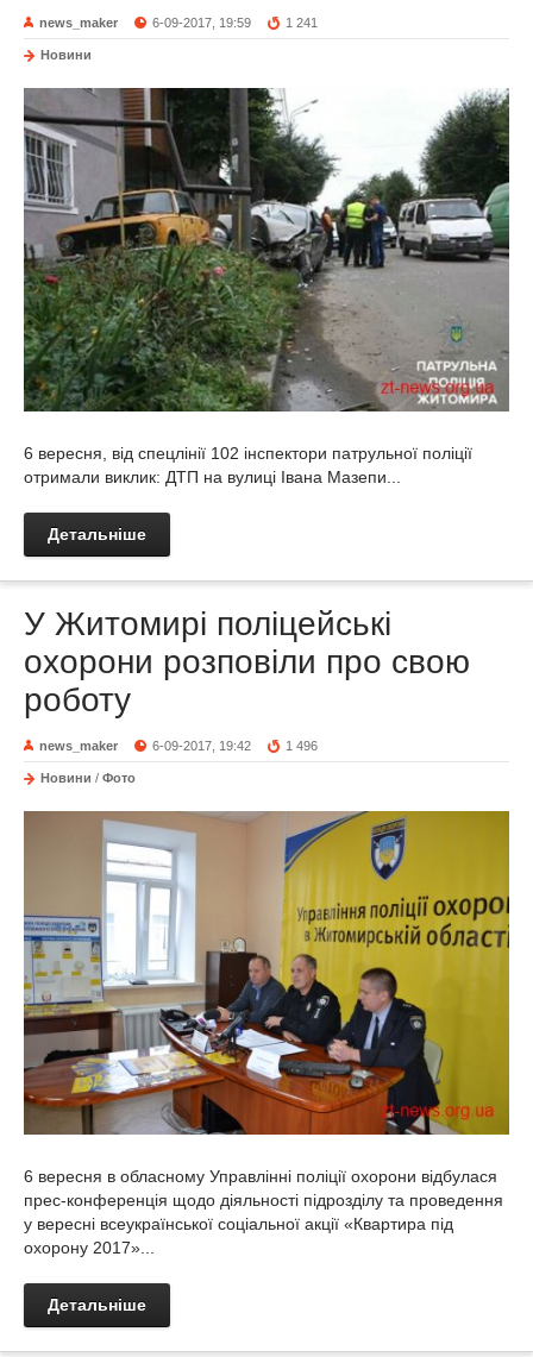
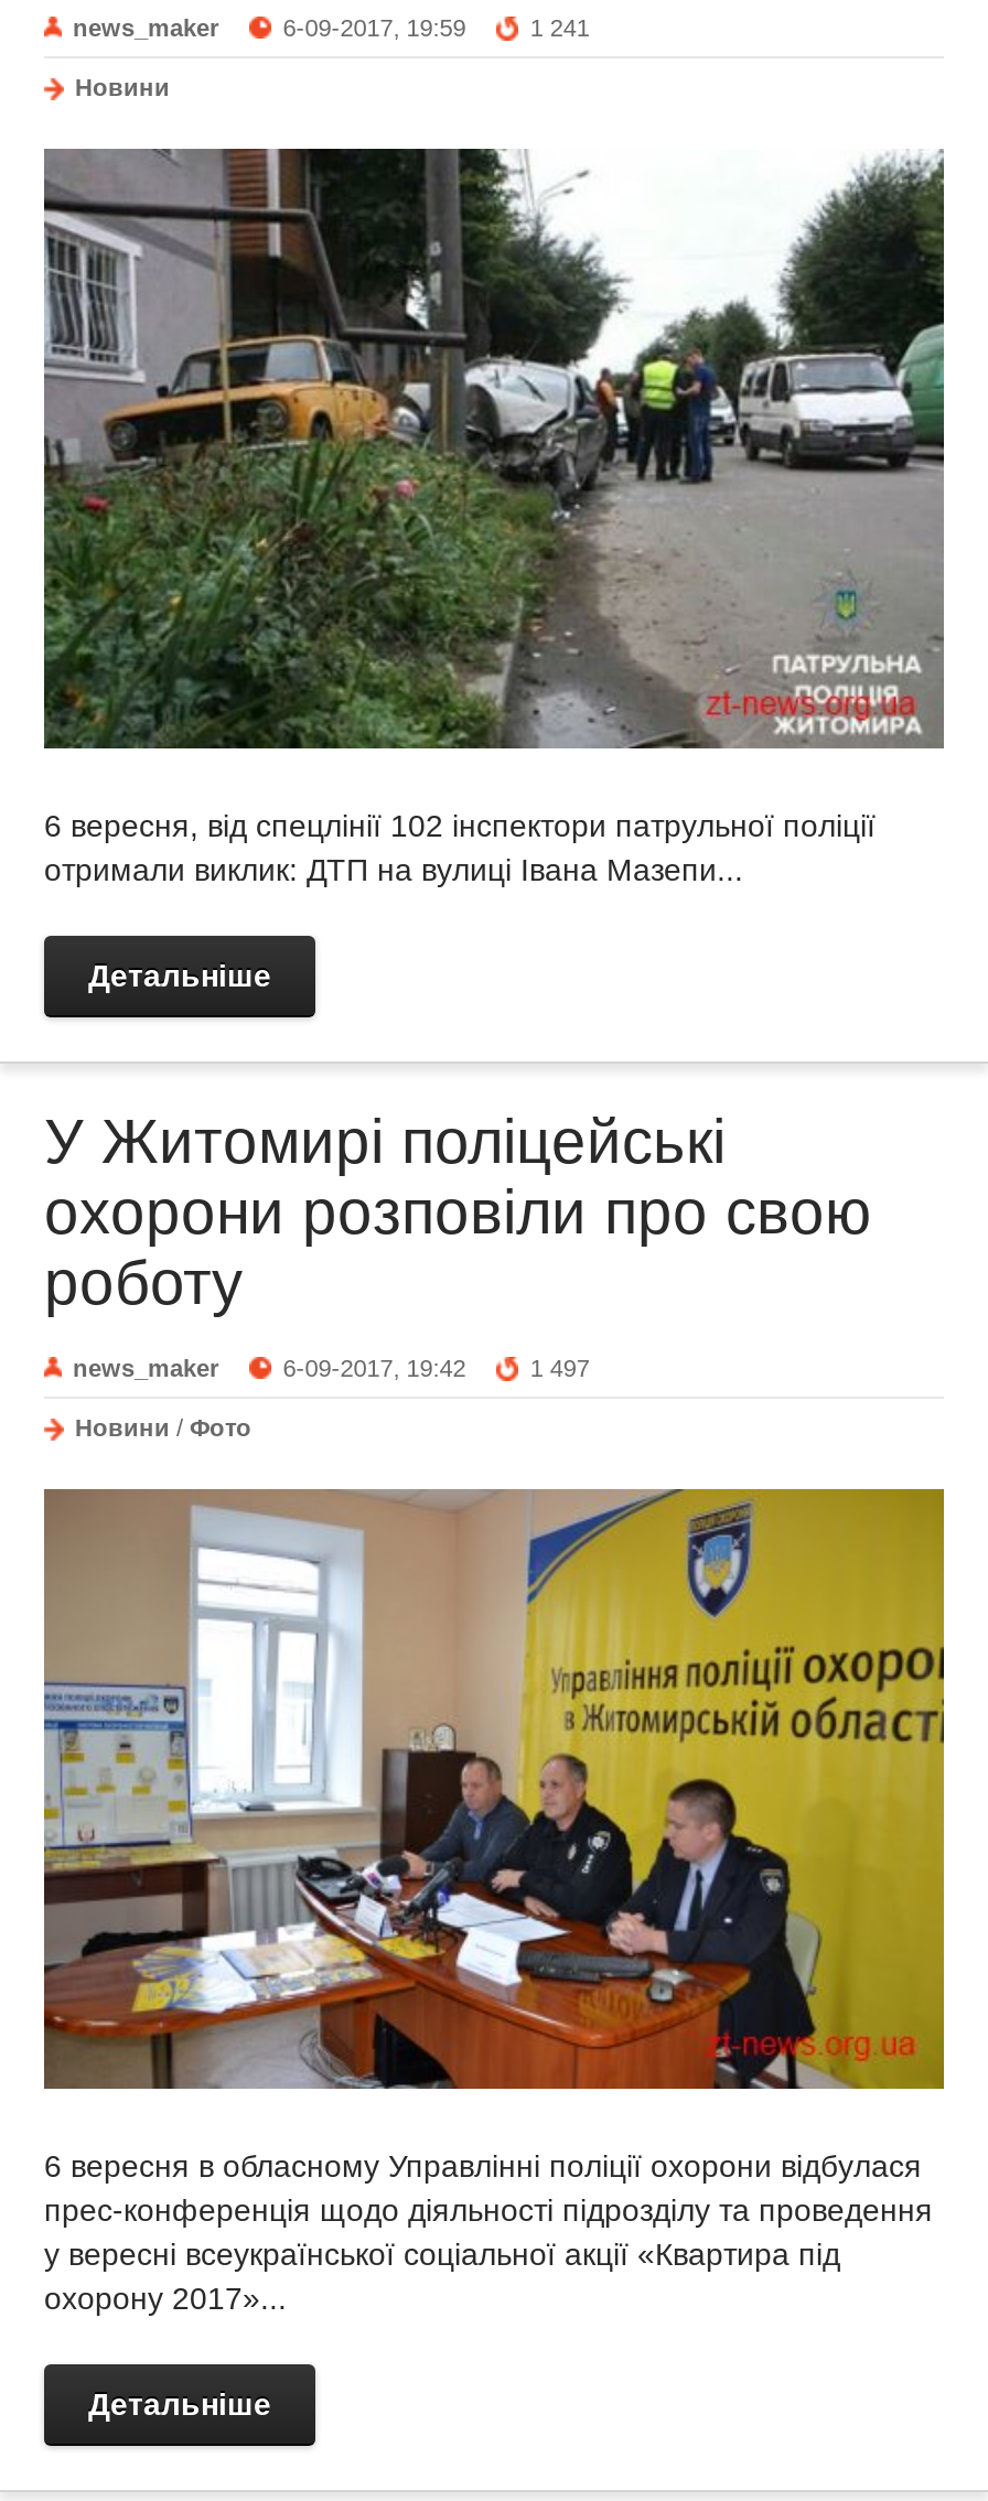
- 1 496
+ 1 497
